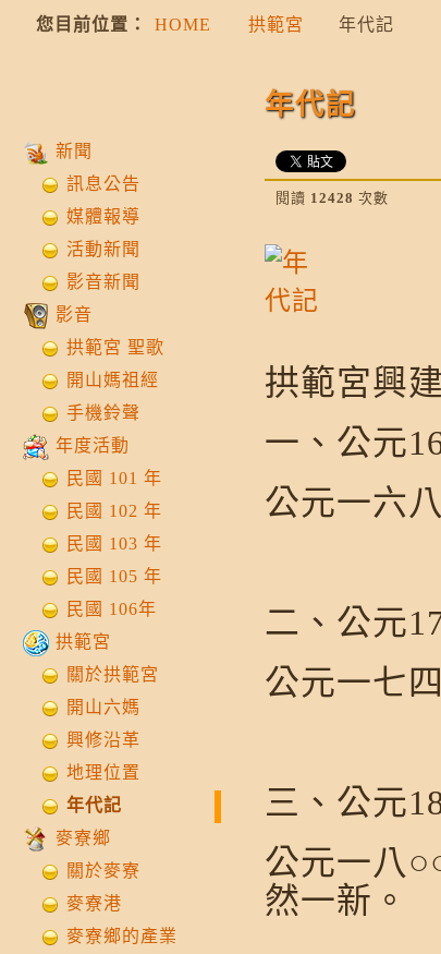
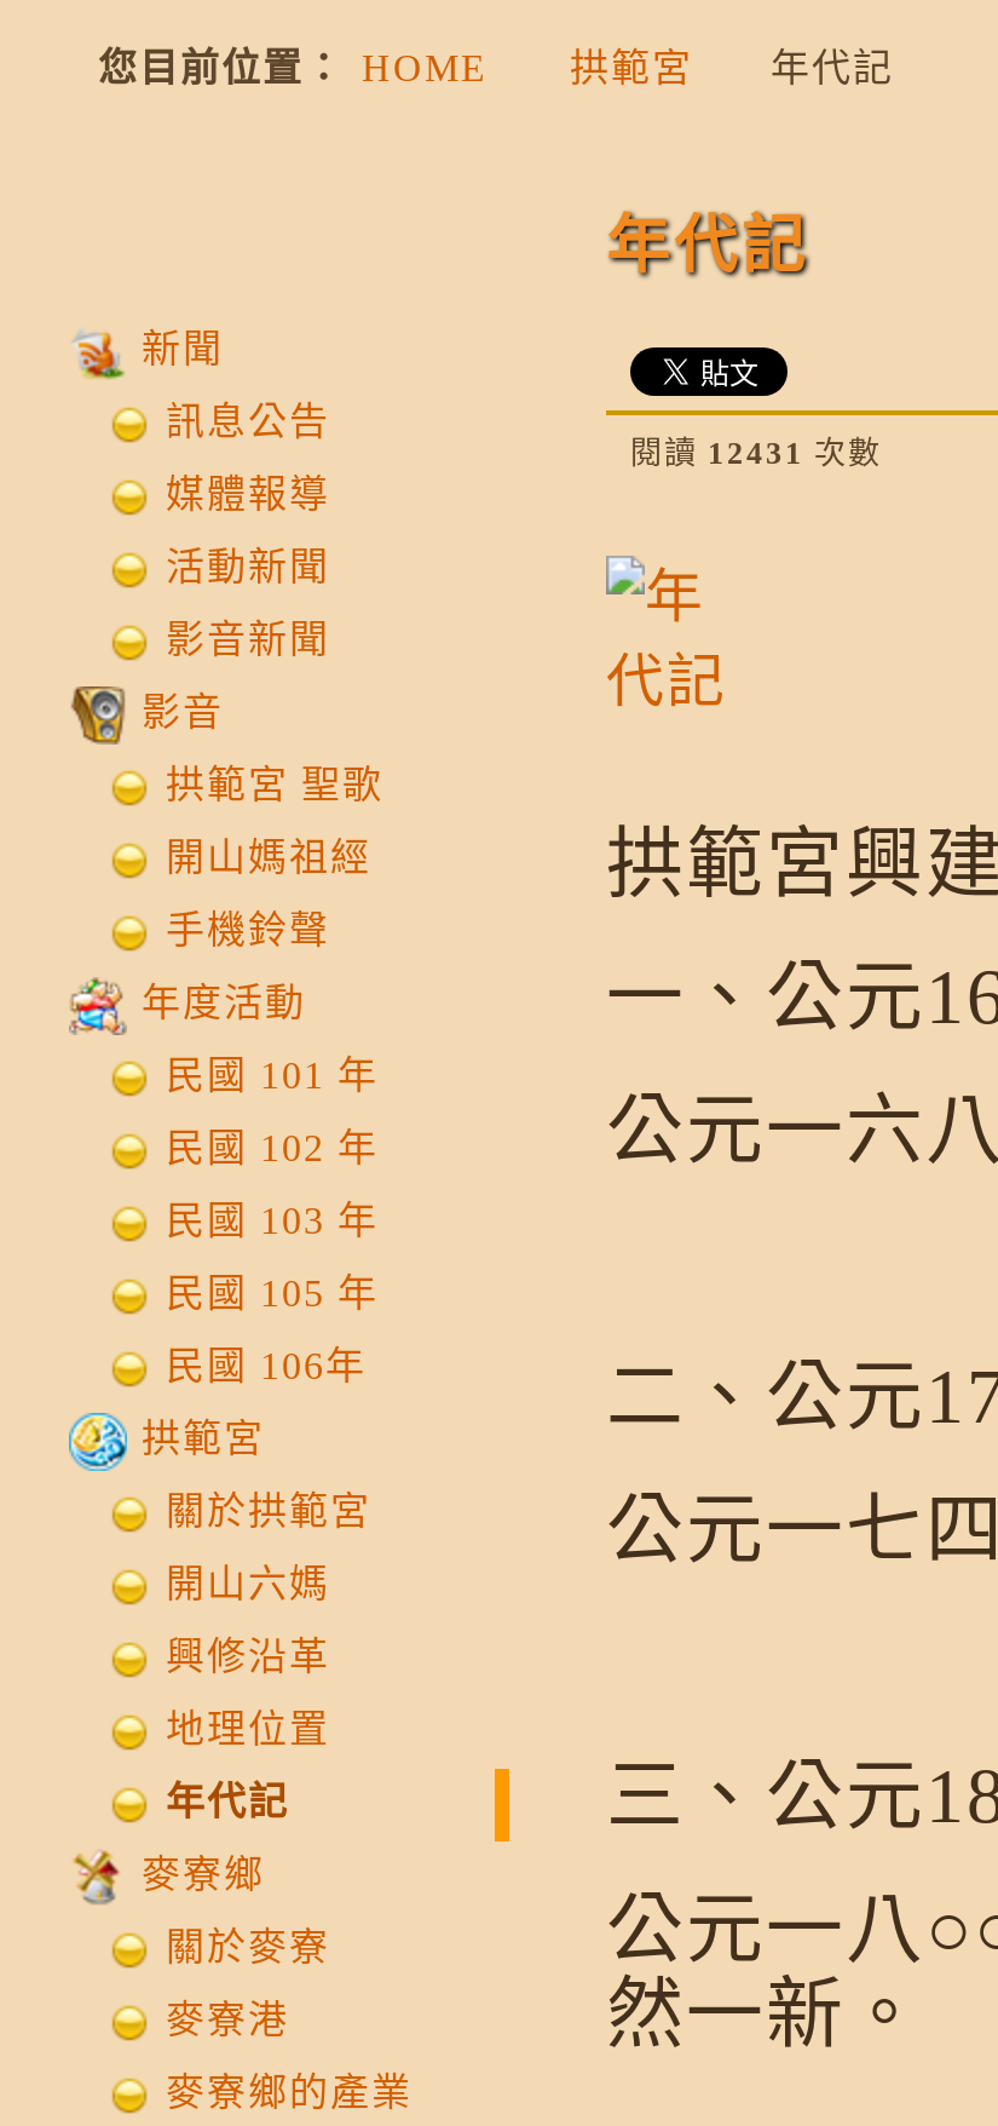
- 閱讀12428次數
+ 閱讀12431次數
